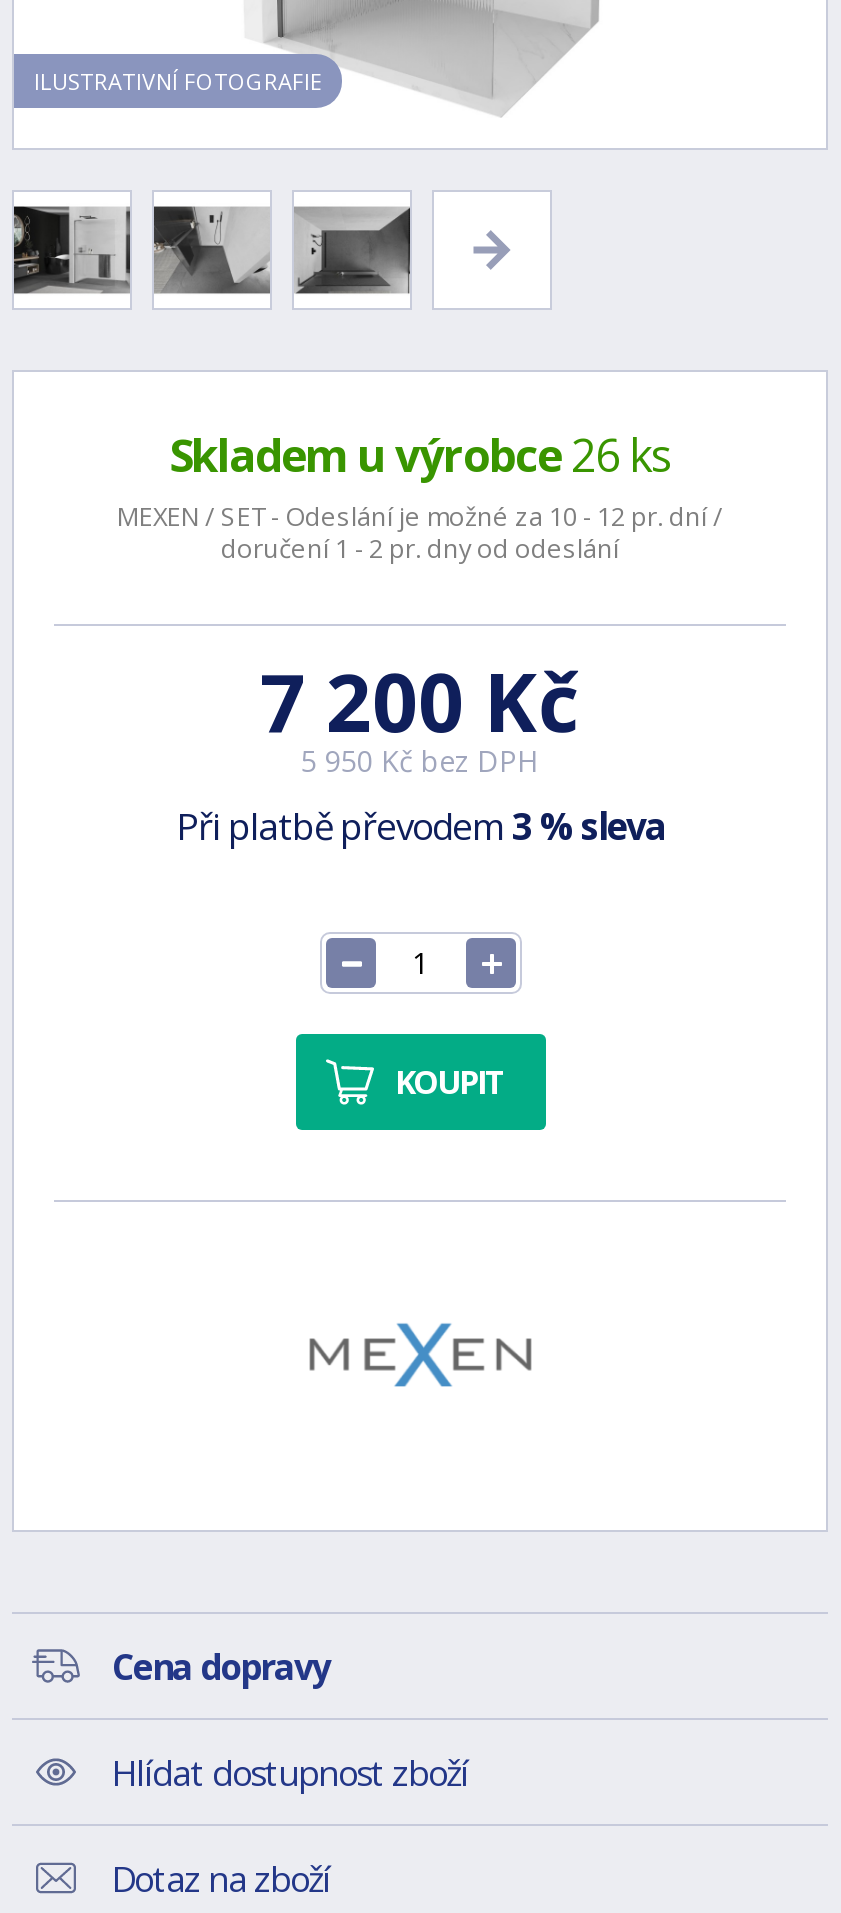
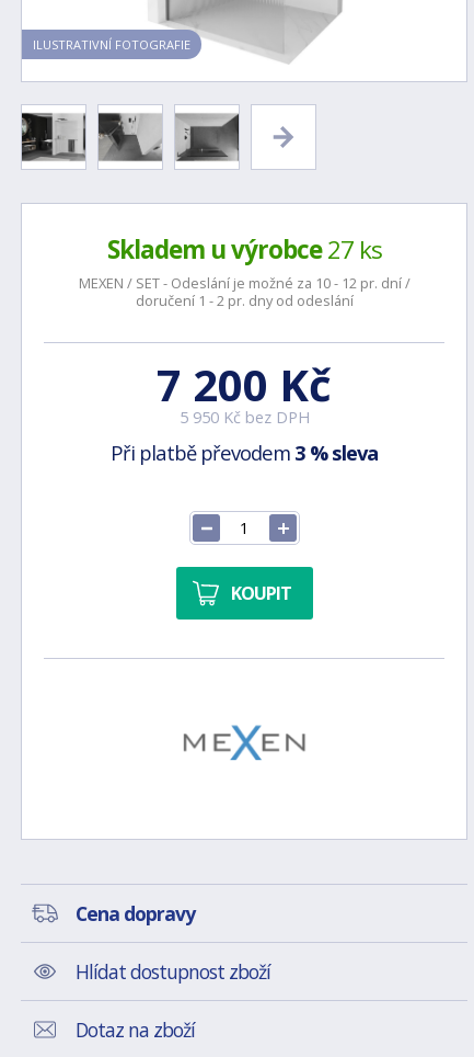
- Skladem u výrobce 26 ks
+ Skladem u výrobce 27 ks
